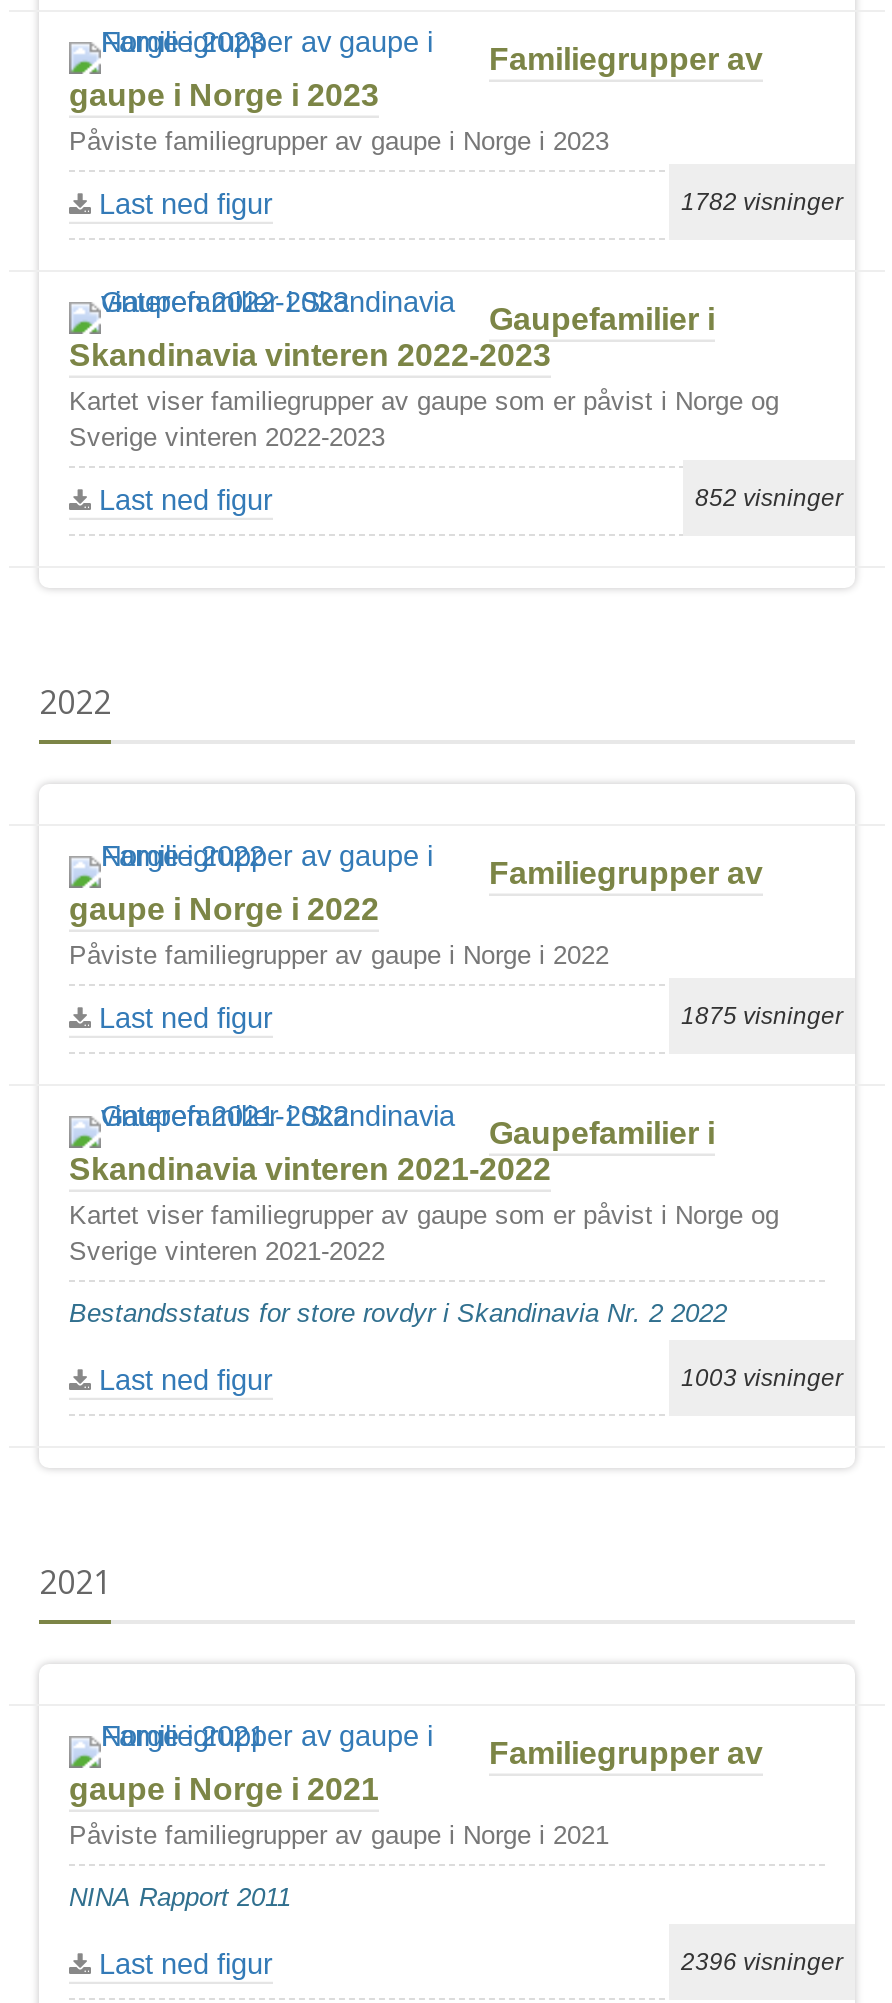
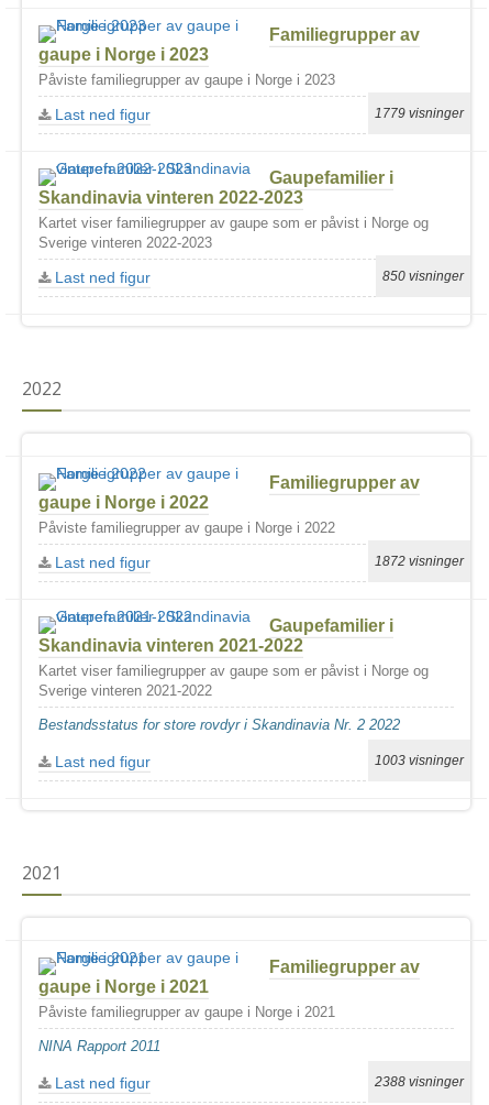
- 1782 visninger
+ 1779 visninger

- 852 visninger
+ 850 visninger

- 1875 visninger
+ 1872 visninger

- 2396 visninger
+ 2388 visninger
